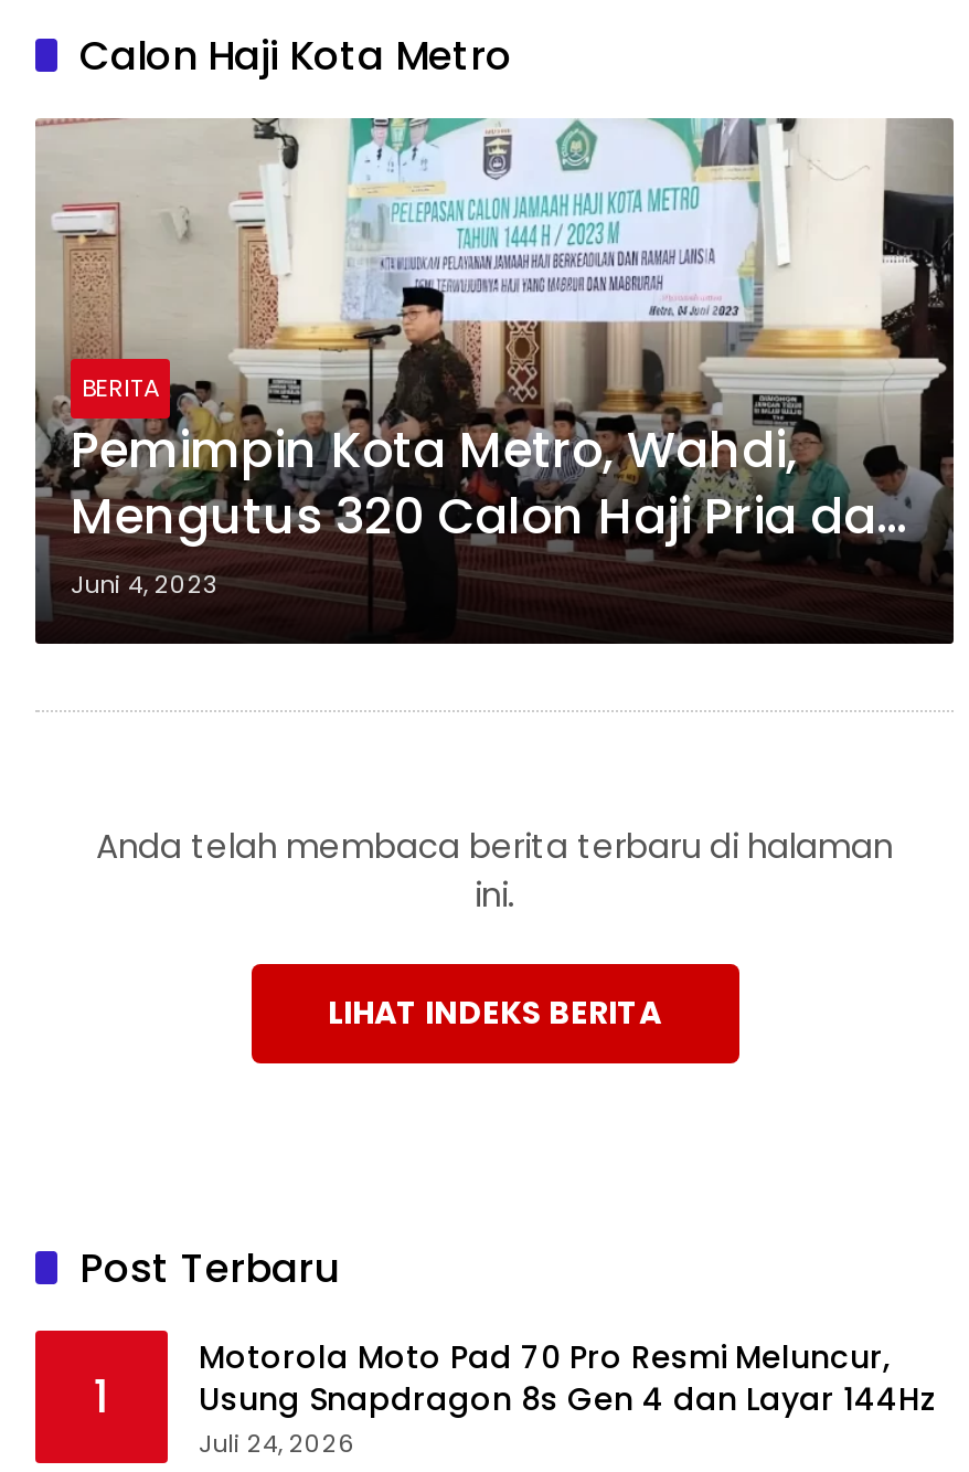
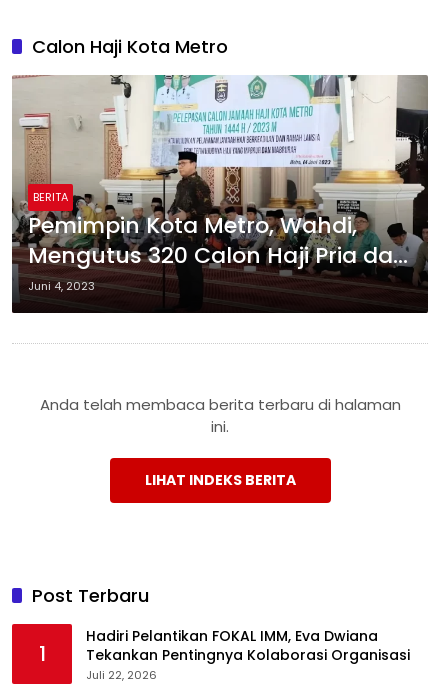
- Motorola Moto Pad 70 Pro Resmi Meluncur,
- Usung Snapdragon 8s Gen 4 dan Layar 144Hz
- Juli 24, 2026
+ Hadiri Pelantikan FOKAL IMM, Eva Dwiana
+ Tekankan Pentingnya Kolaborasi Organisasi
+ Juli 22, 2026
